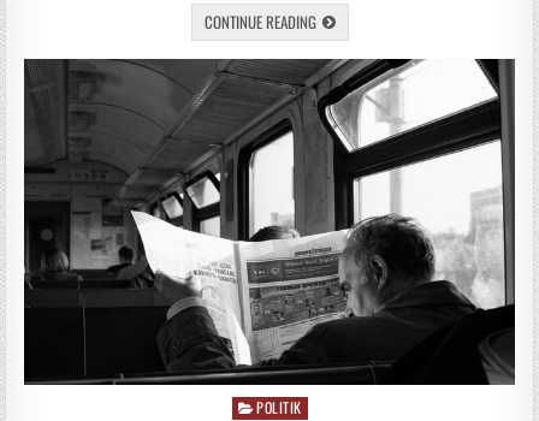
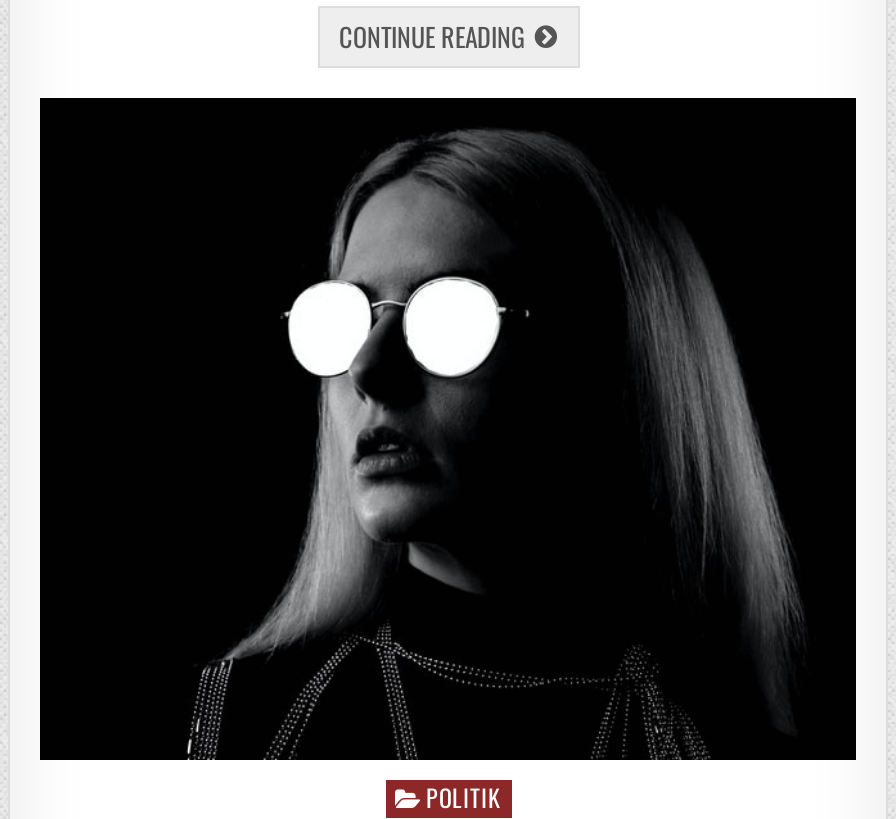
- [image]
+ [image]
